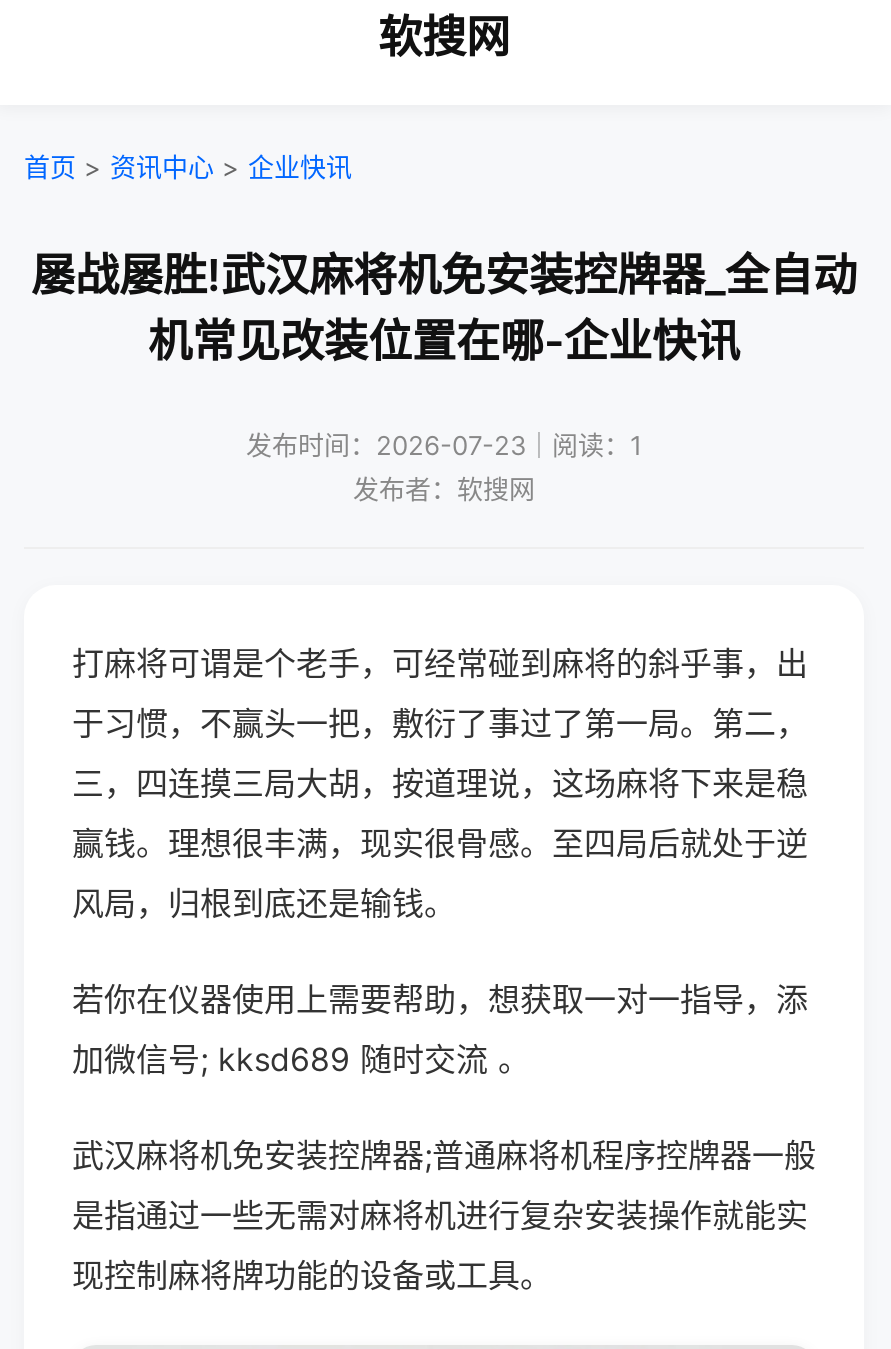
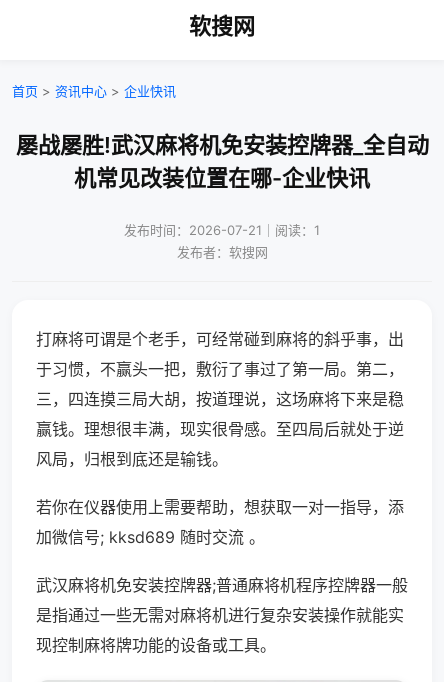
- 发布时间：2026-07-23｜阅读：1
+ 发布时间：2026-07-21｜阅读：1
